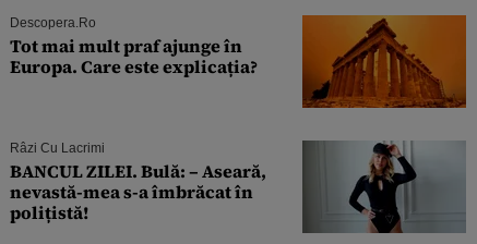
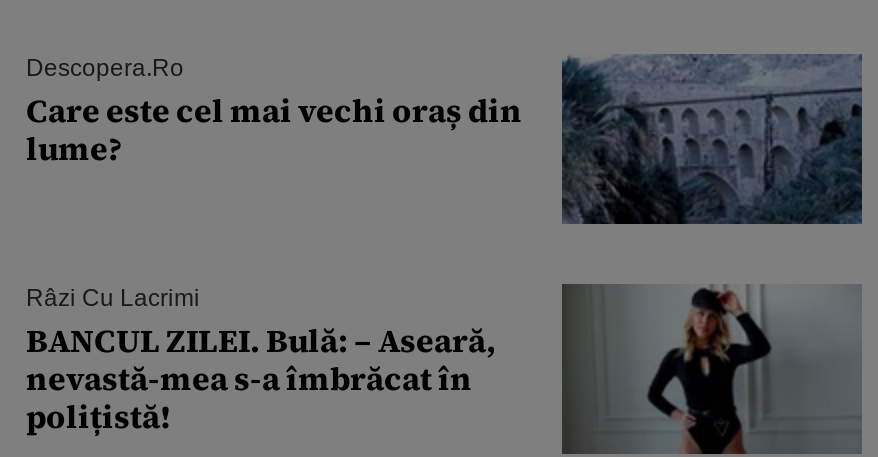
- [image]
- Tot mai mult praf ajunge în
- Europa. Care este explicația?
+ [image]
+ Care este cel mai vechi oraș din
+ lume?
